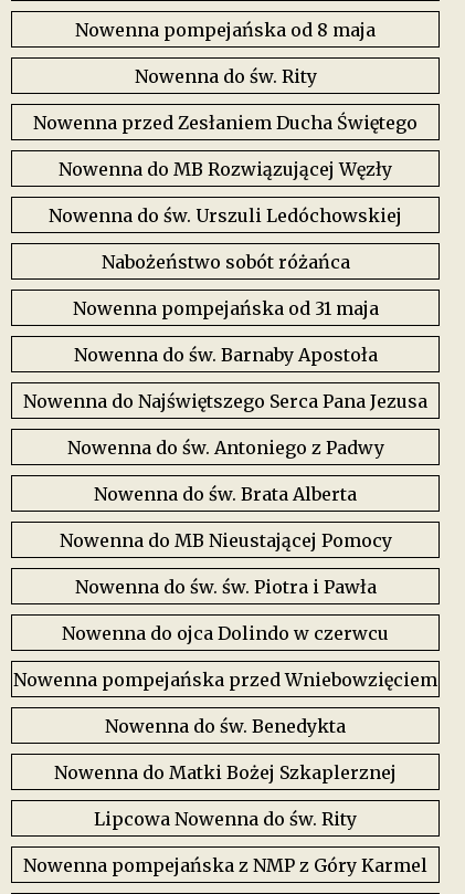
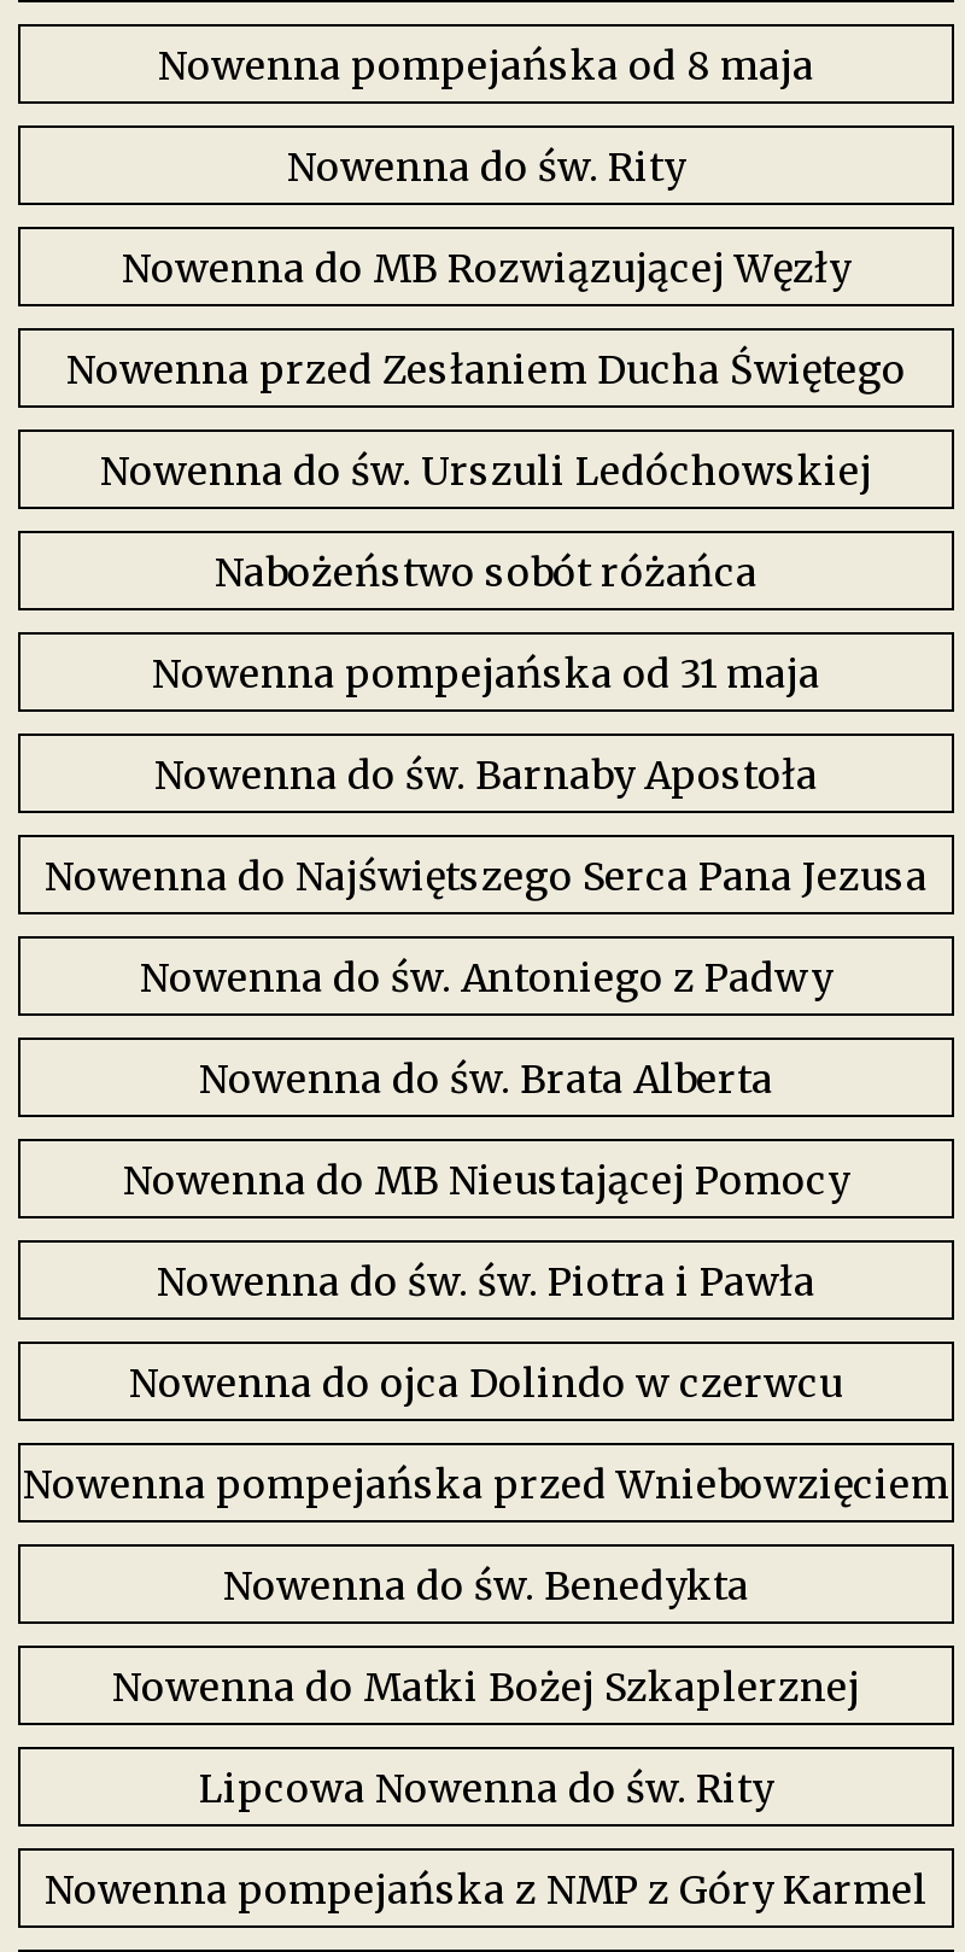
moved down: Nowenna przed Zesłaniem Ducha Świętego

moved up: Nowenna do MB Rozwiązującej Węzły
